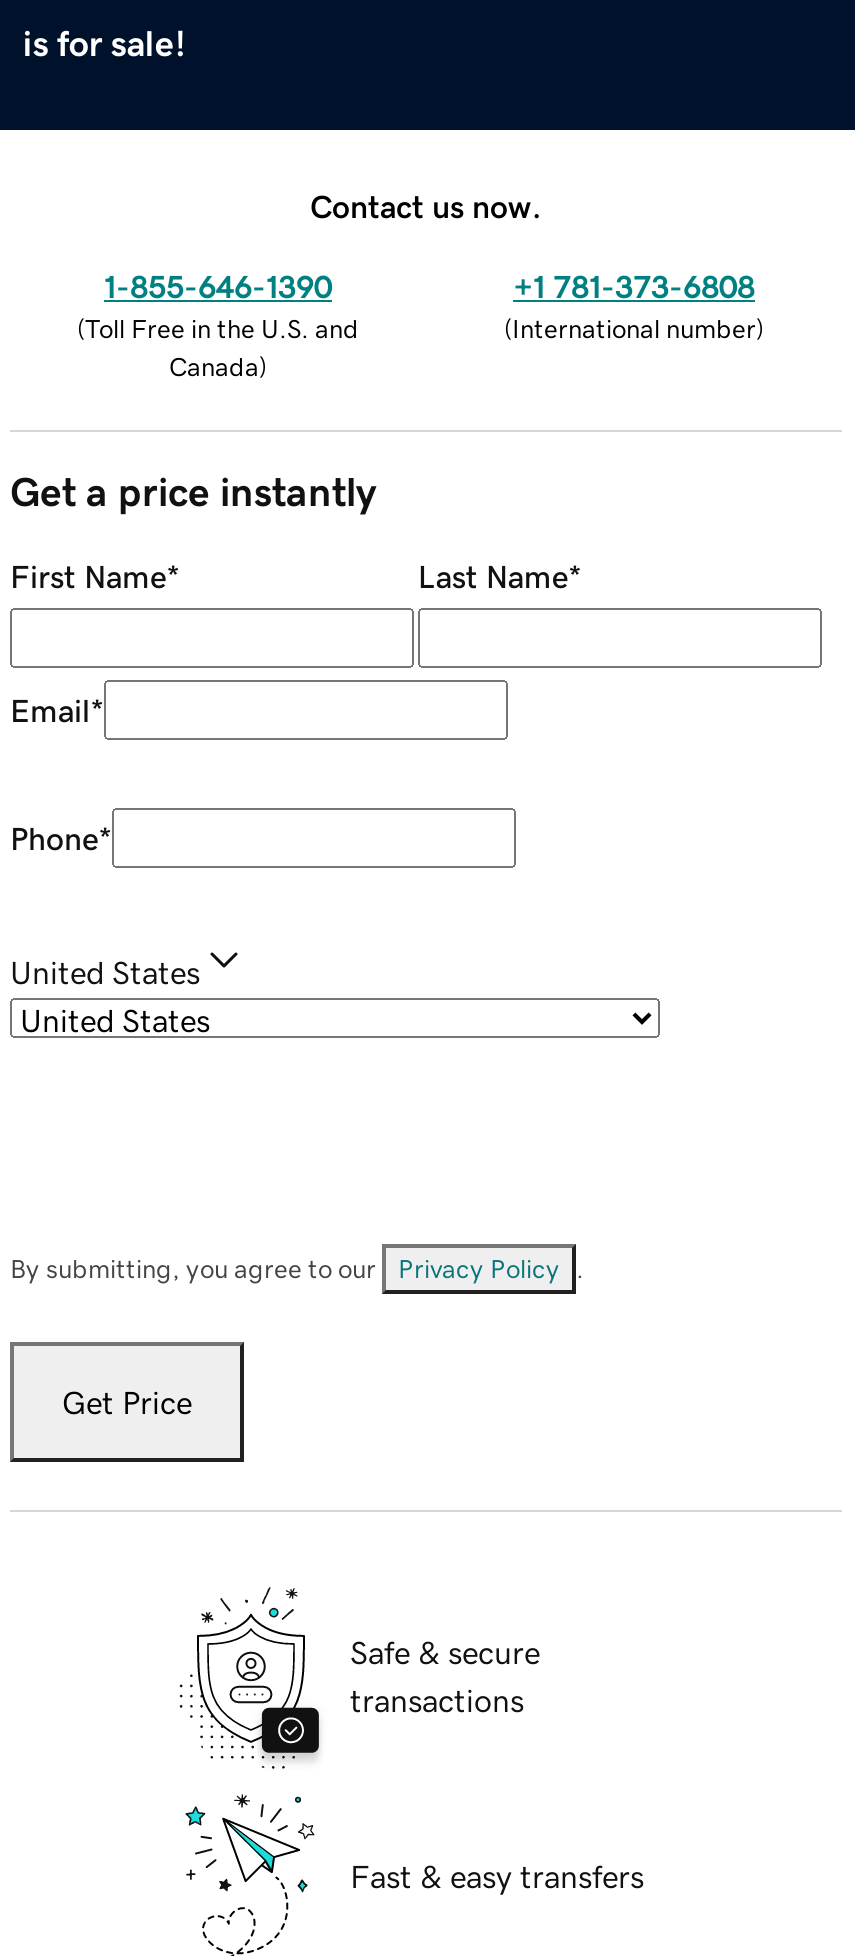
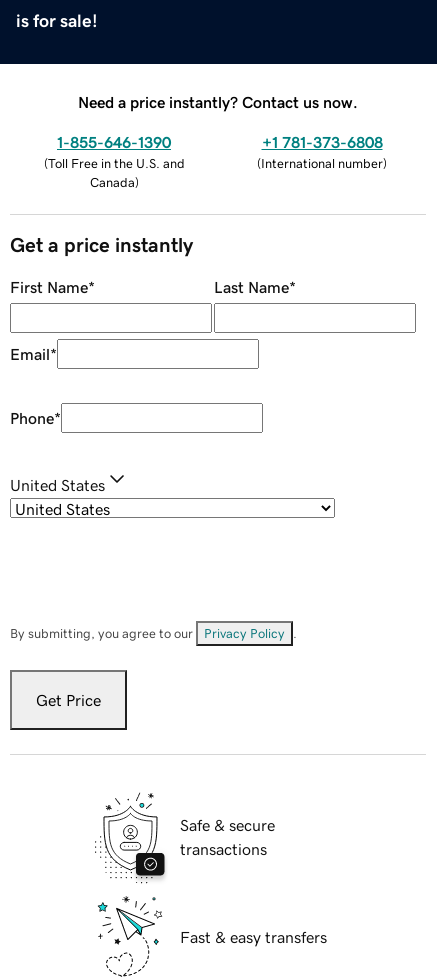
- Contact us now.
+ Need a price instantly? Contact us now.
